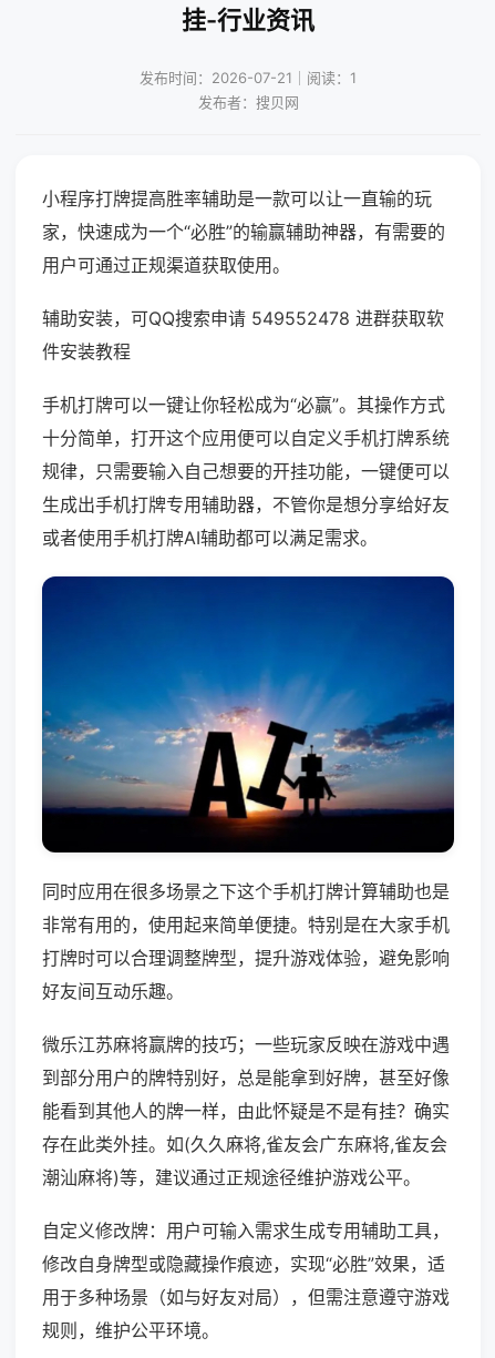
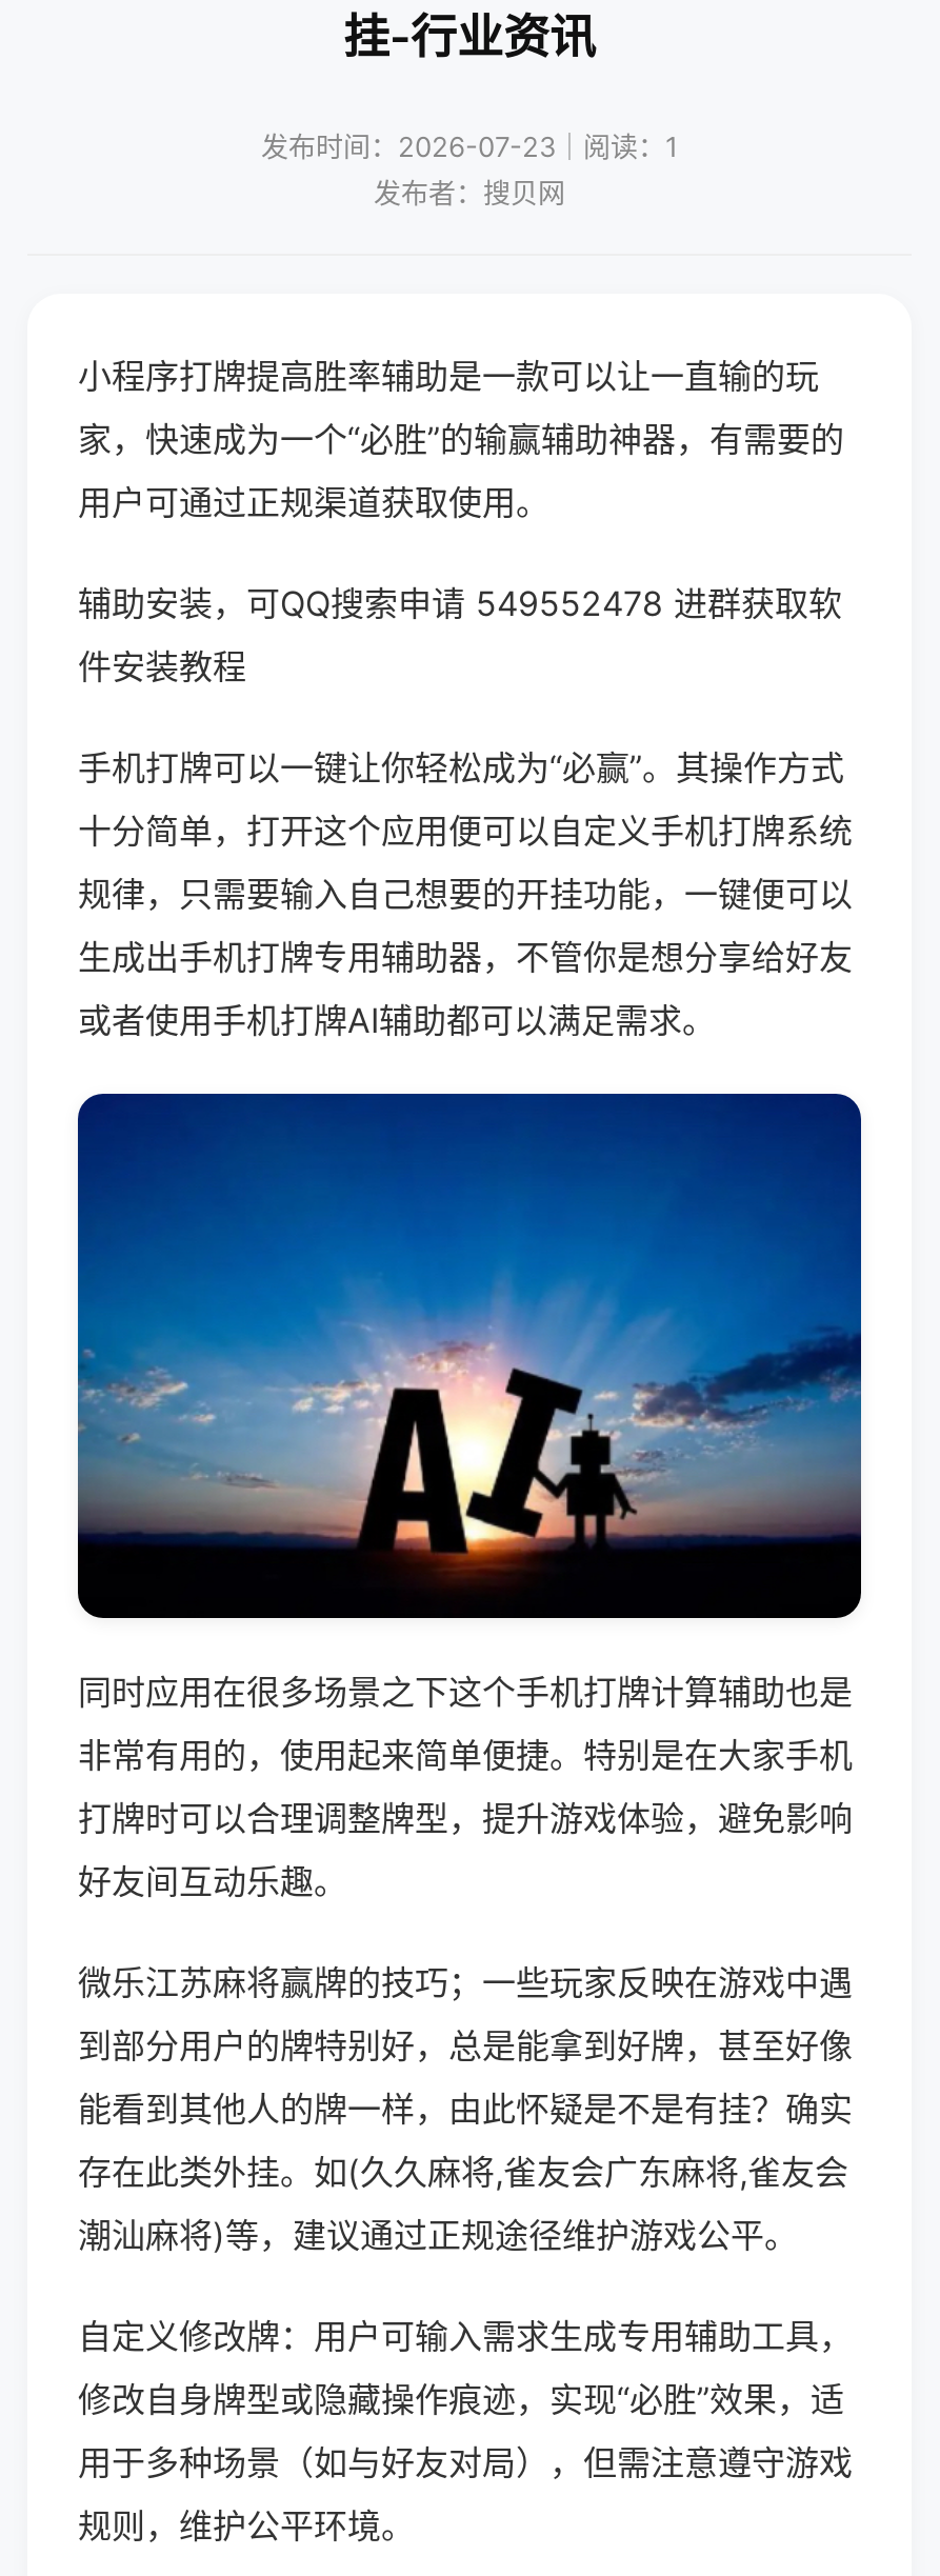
- 发布时间：2026-07-21｜阅读：1
+ 发布时间：2026-07-23｜阅读：1
